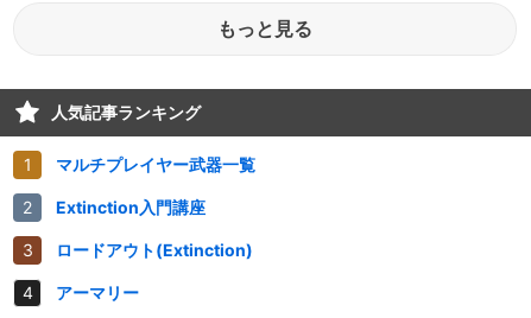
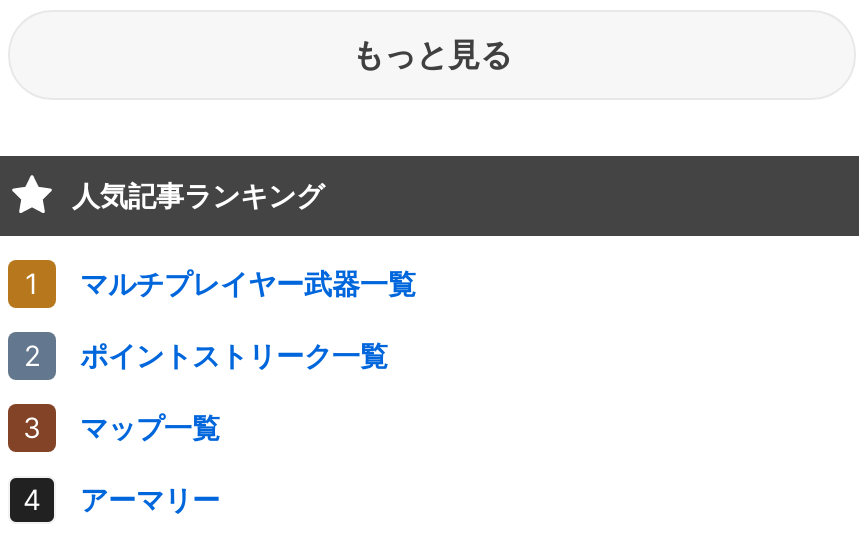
- Extinction入門講座
+ ポイントストリーク一覧

- ロードアウト(Extinction)
+ マップ一覧
